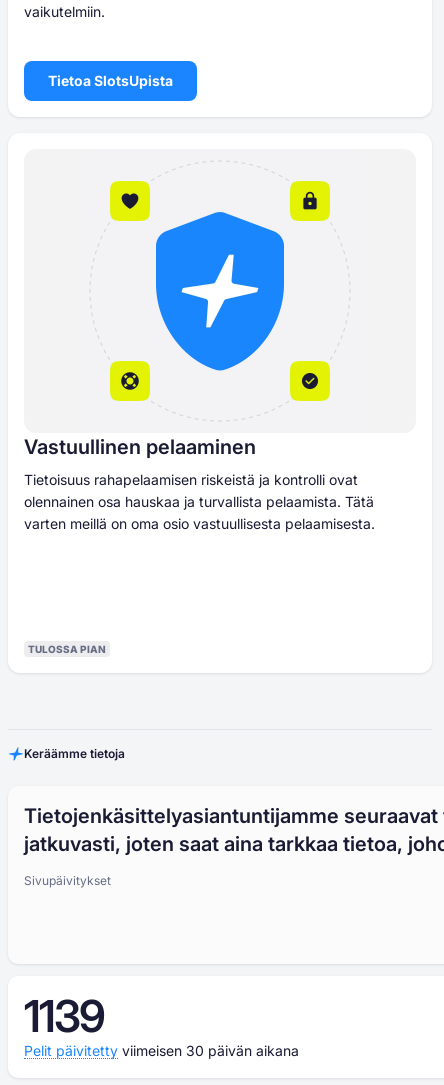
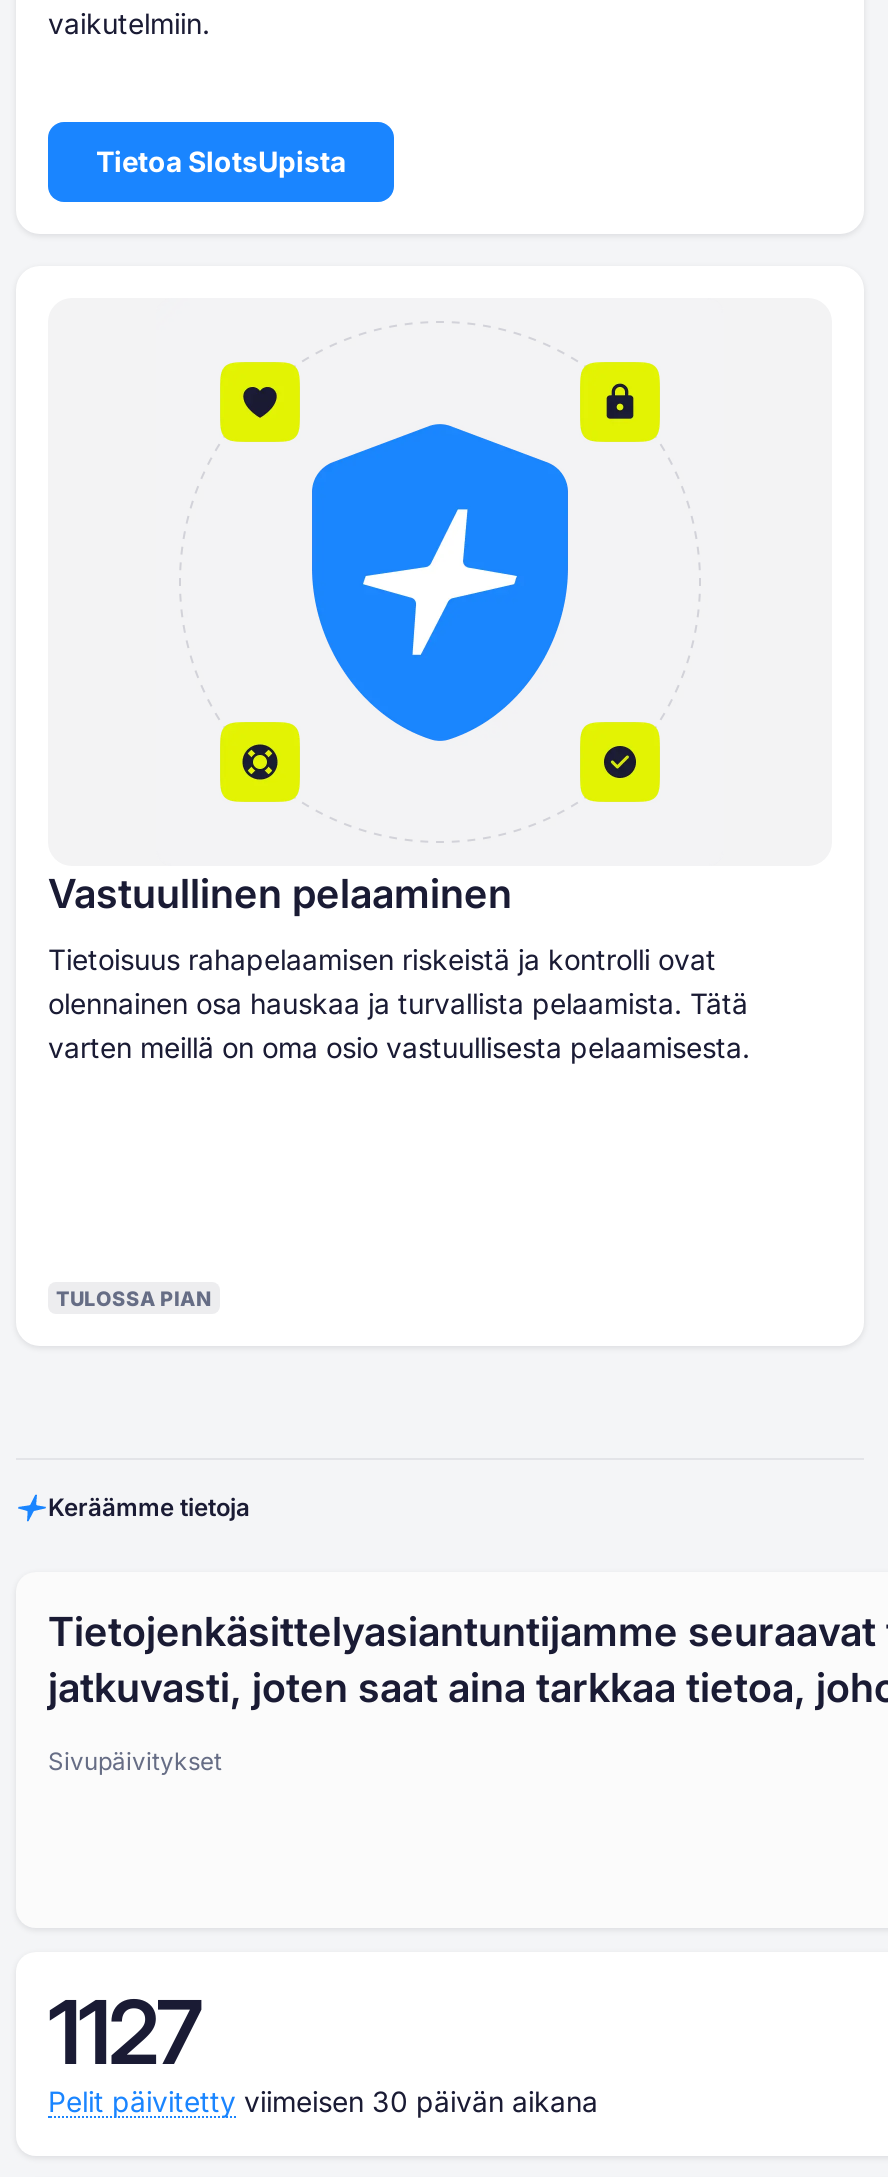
- 1139
+ 1127
